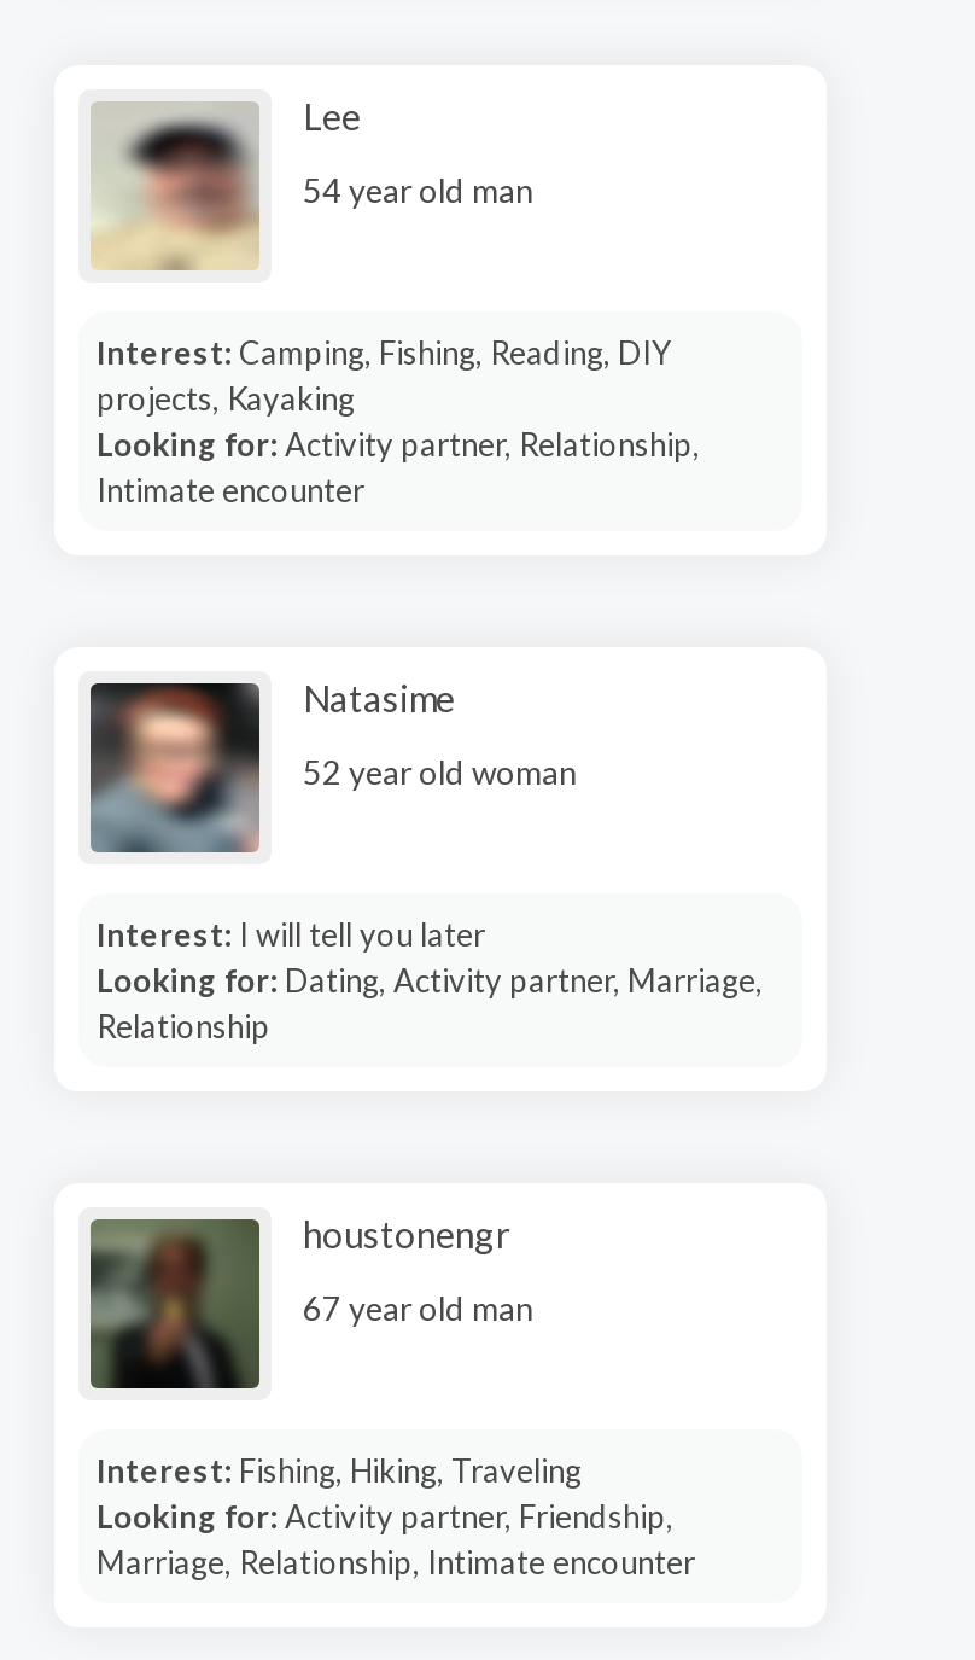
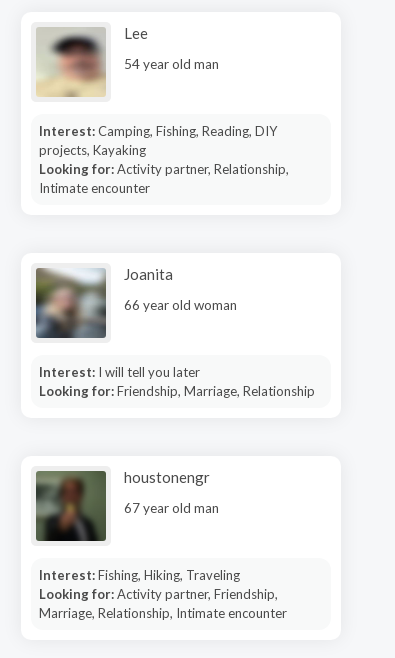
- [image]
- Natasime
+ [image]
+ Joanita

- 52 year old woman
+ 66 year old woman

- Looking for: Dating, Activity partner, Marriage,
- Relationship
+ Looking for: Friendship, Marriage, Relationship
